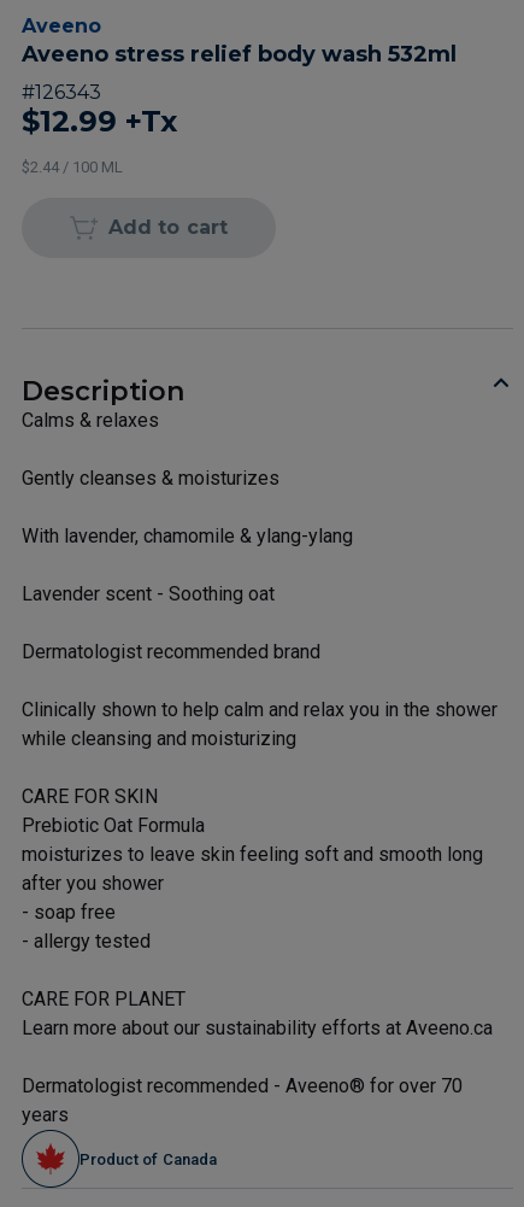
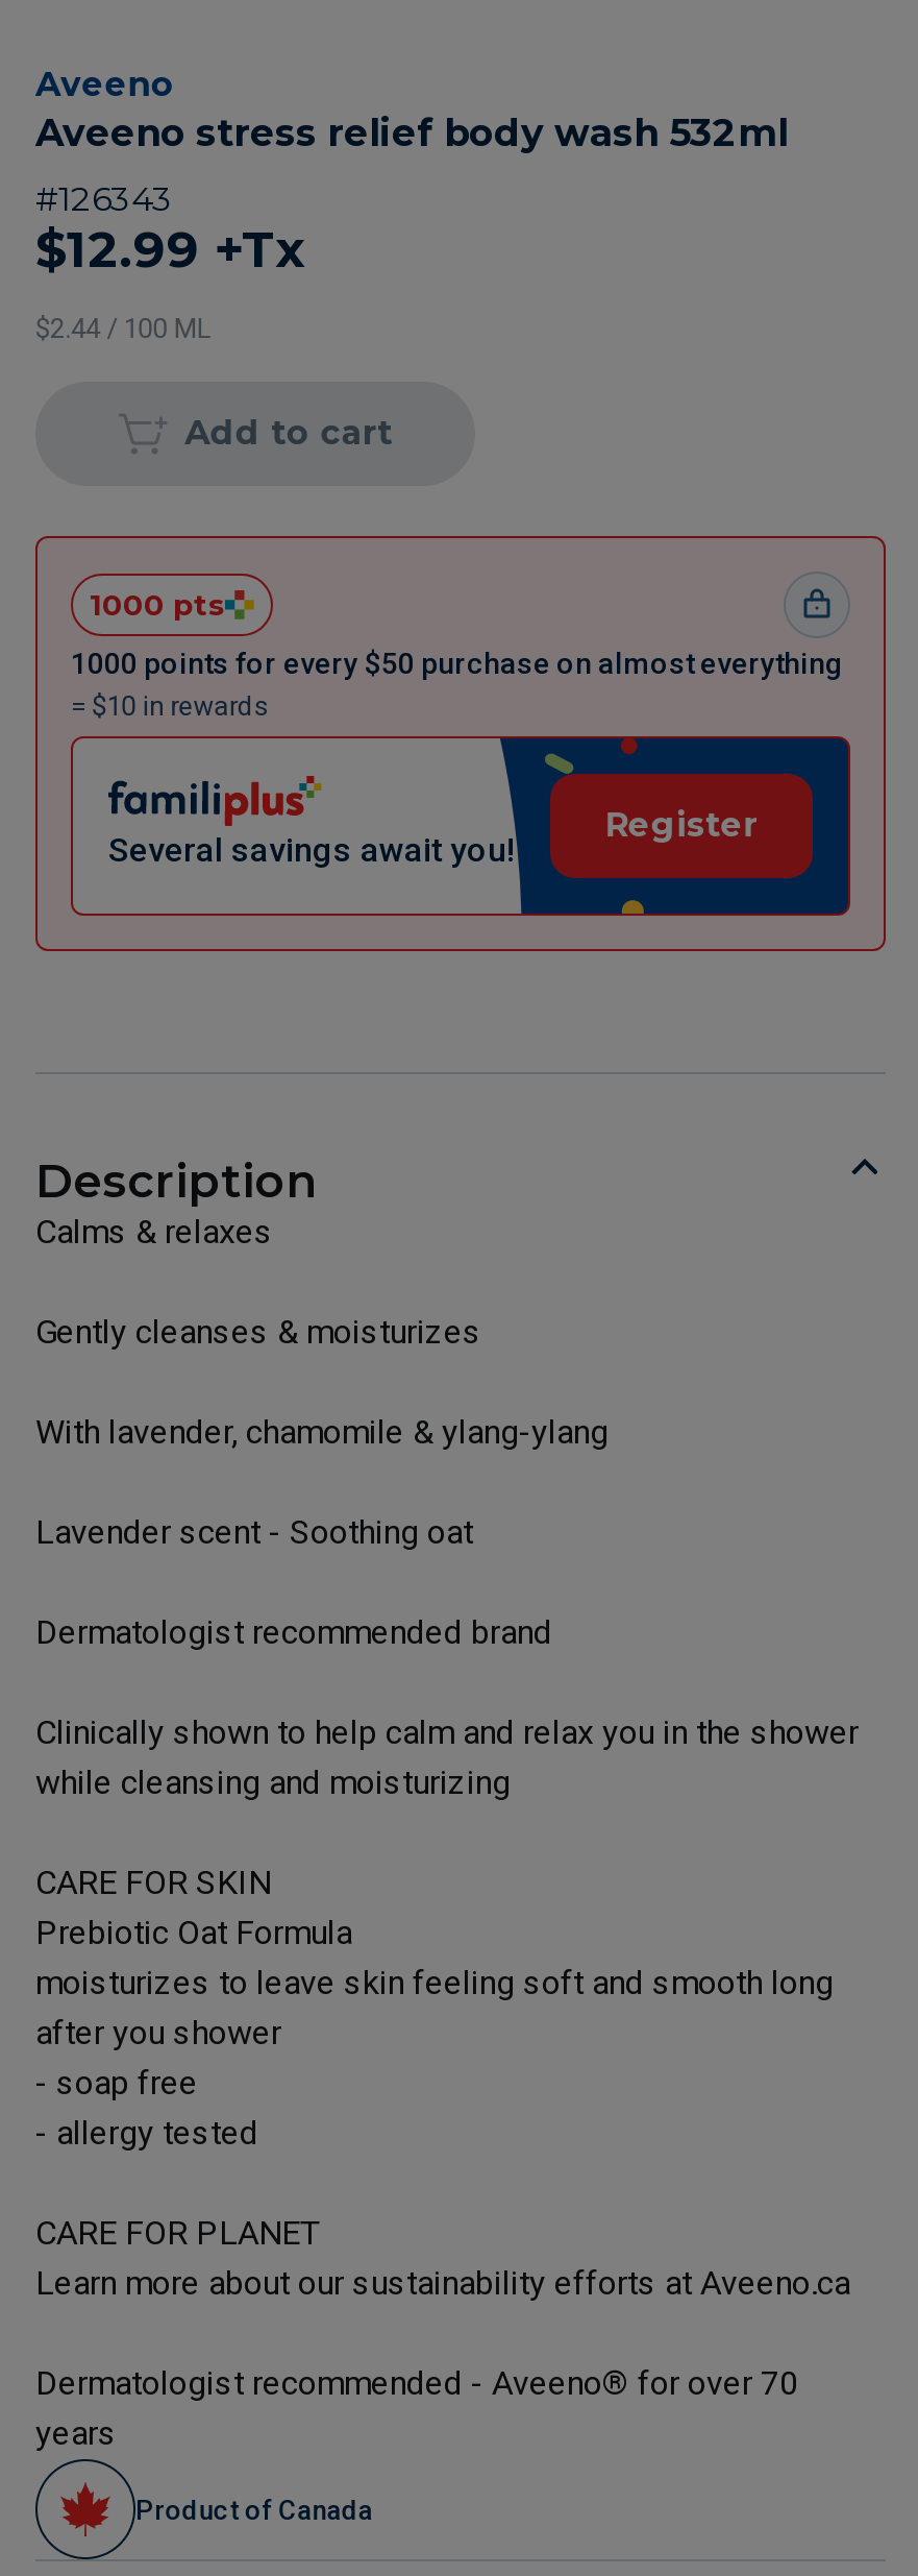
+ [image]
+ 1000 pts
+ 1000 points for every $50 purchase on almost everything
+ = $10 in rewards

+ Several savings await you!

+ Register
